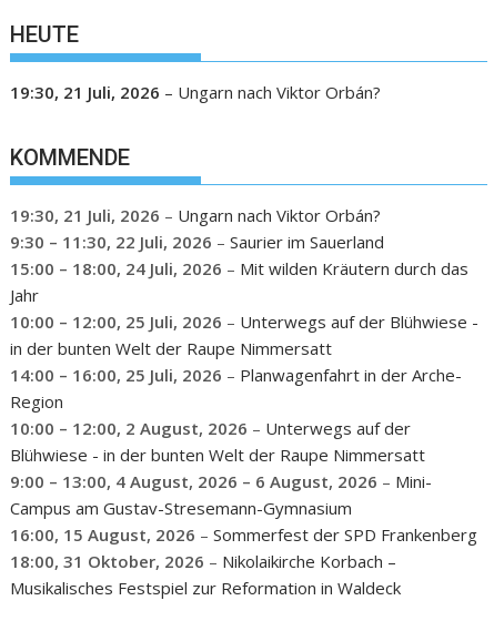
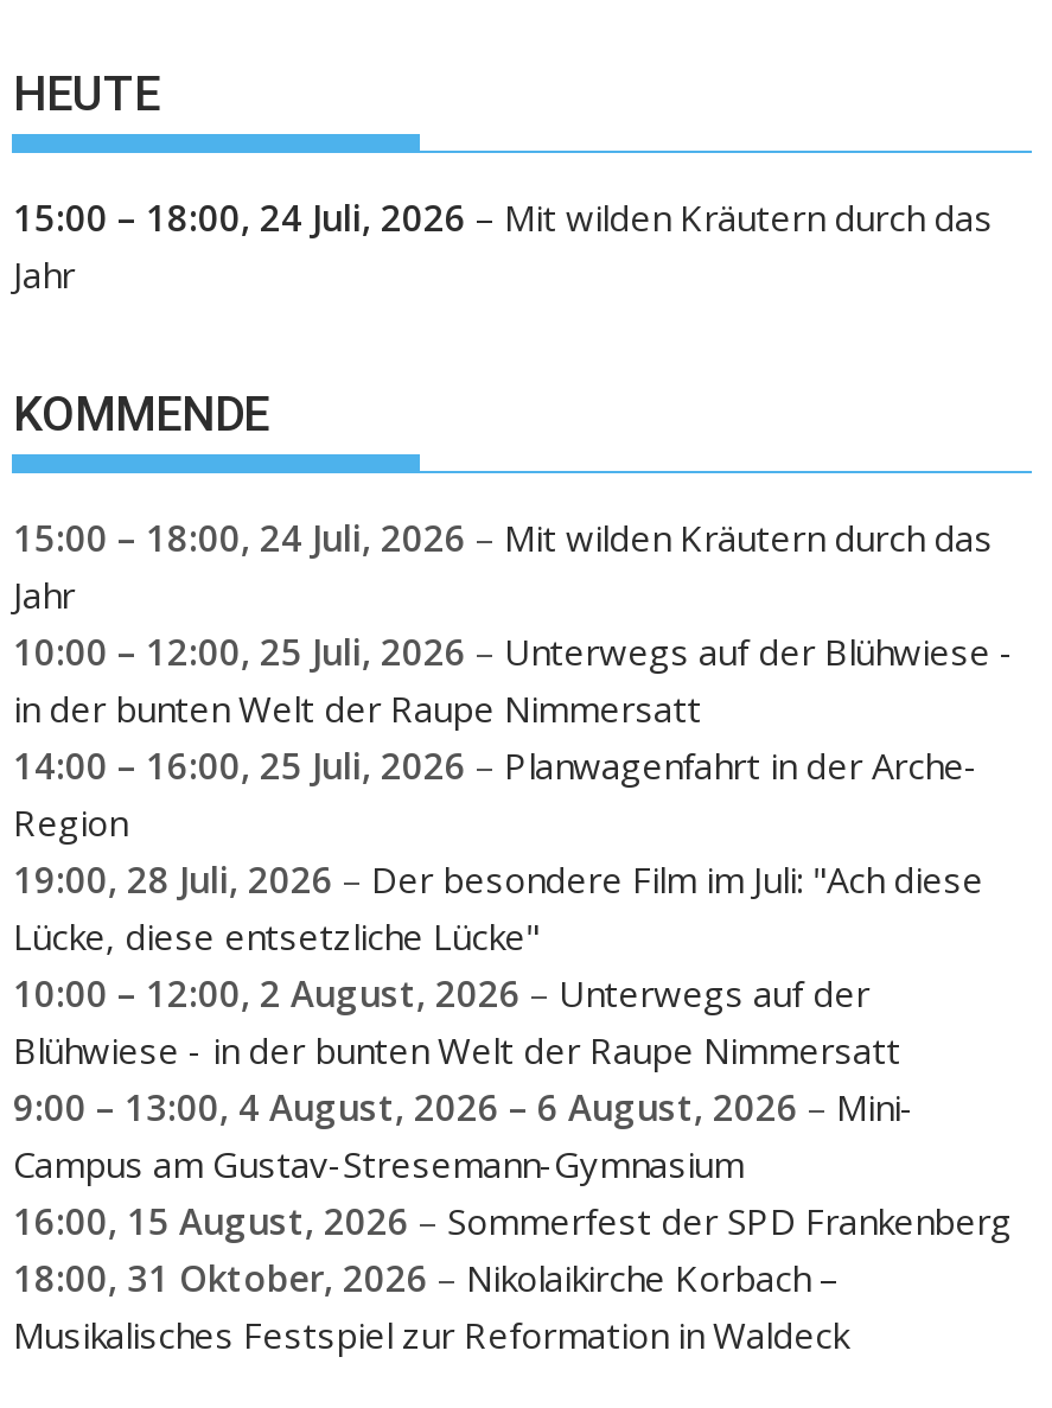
- 19:30, 21 Juli, 2026 – Ungarn nach Viktor Orbán?
+ 15:00 – 18:00, 24 Juli, 2026 – Mit wilden Kräutern durch das
+ Jahr

- 19:30, 21 Juli, 2026 – Ungarn nach Viktor Orbán?
- 9:30 – 11:30, 22 Juli, 2026 – Saurier im Sauerland

moved up: 15:00 – 18:00, 24 Juli, 2026 – Mit wilden Kräutern durch das | Jahr | 10:00 – 12:00, 25 Juli, 2026 – Unterwegs auf der Blühwiese - | in der bunten Welt der Raupe Nimmersatt | 14:00 – 16:00, 25 Juli, 2026 – Planwagenfahrt in der Arche- | Region

+ 19:00, 28 Juli, 2026 – Der besondere Film im Juli: "Ach diese
+ Lücke, diese entsetzliche Lücke"
